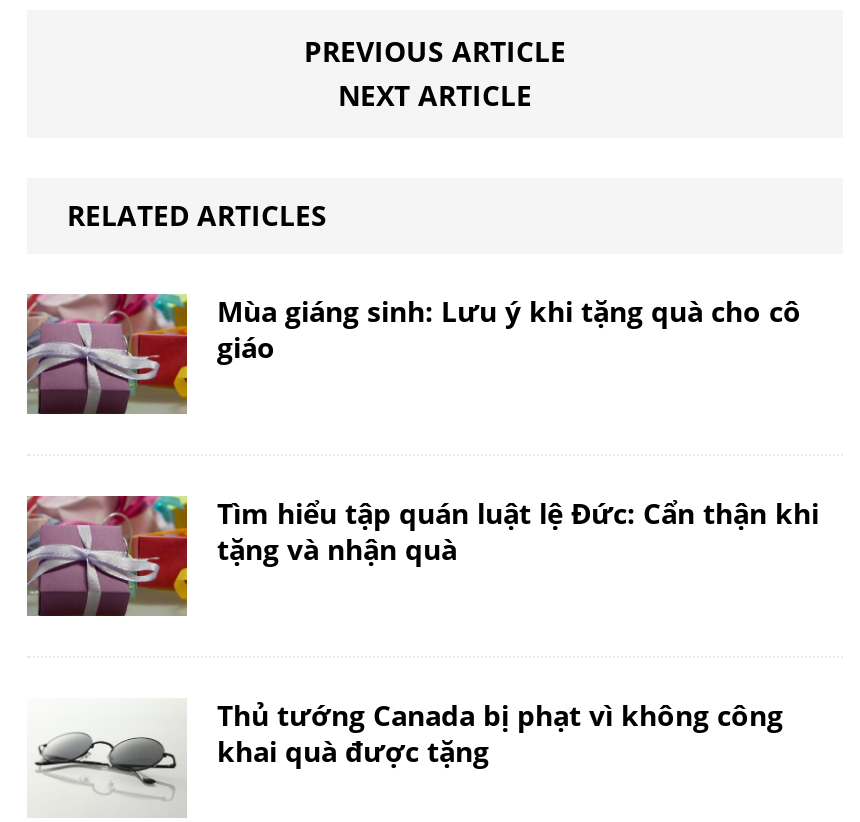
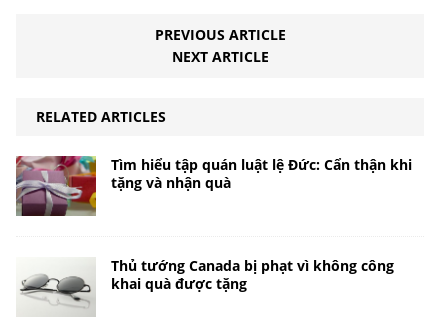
- Mùa giáng sinh: Lưu ý khi tặng quà cho cô
- giáo
